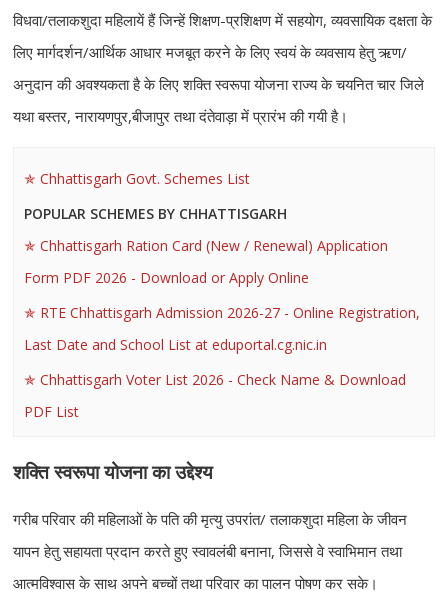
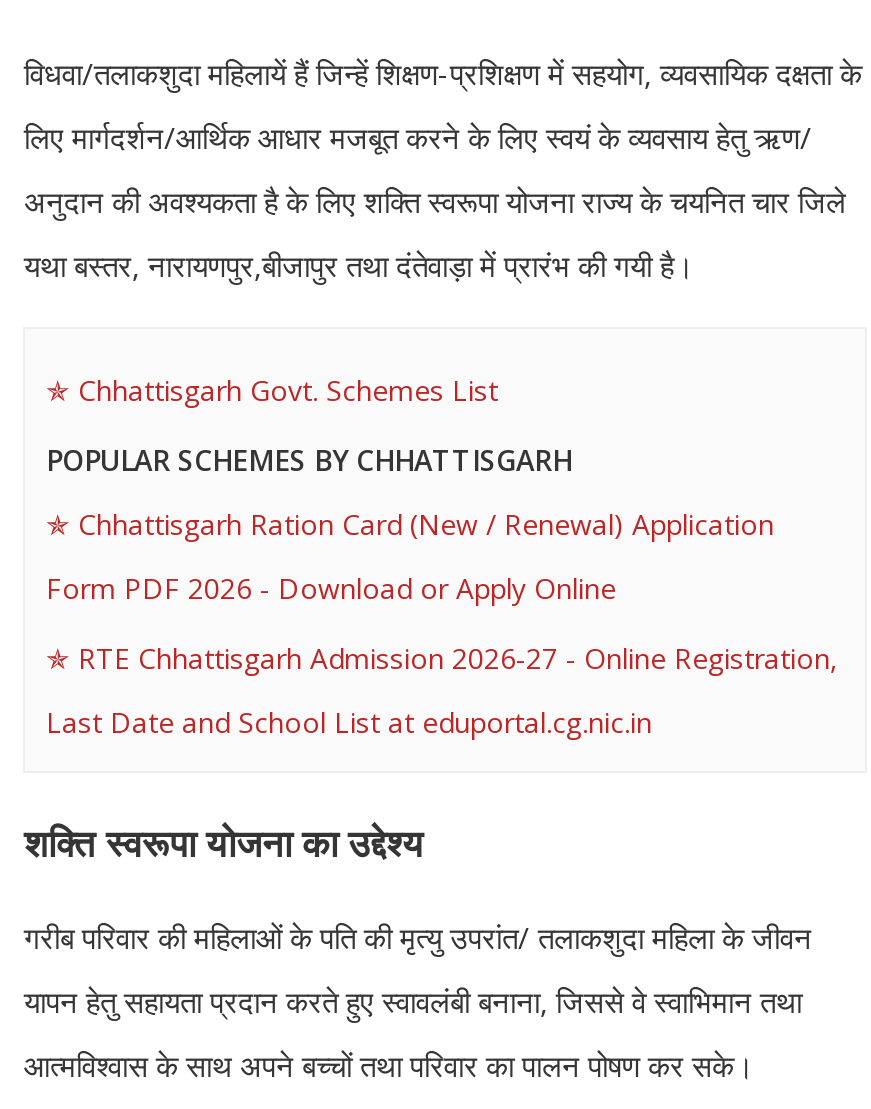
- Chhattisgarh Voter List 2026 - Check Name & Download
- PDF List
